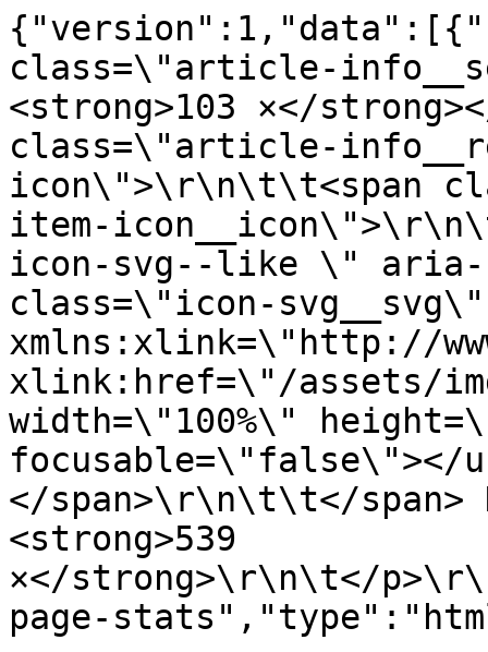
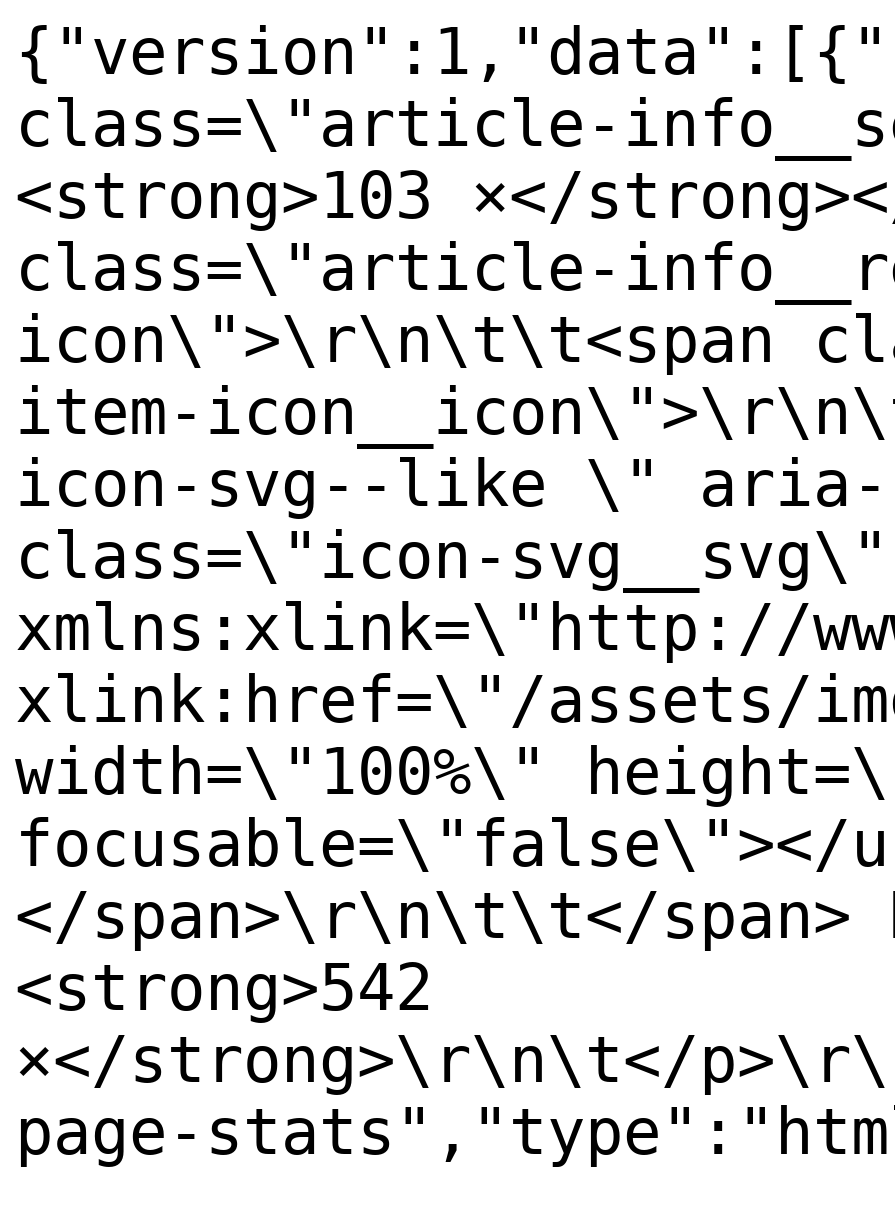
- <strong>539
+ <strong>542
